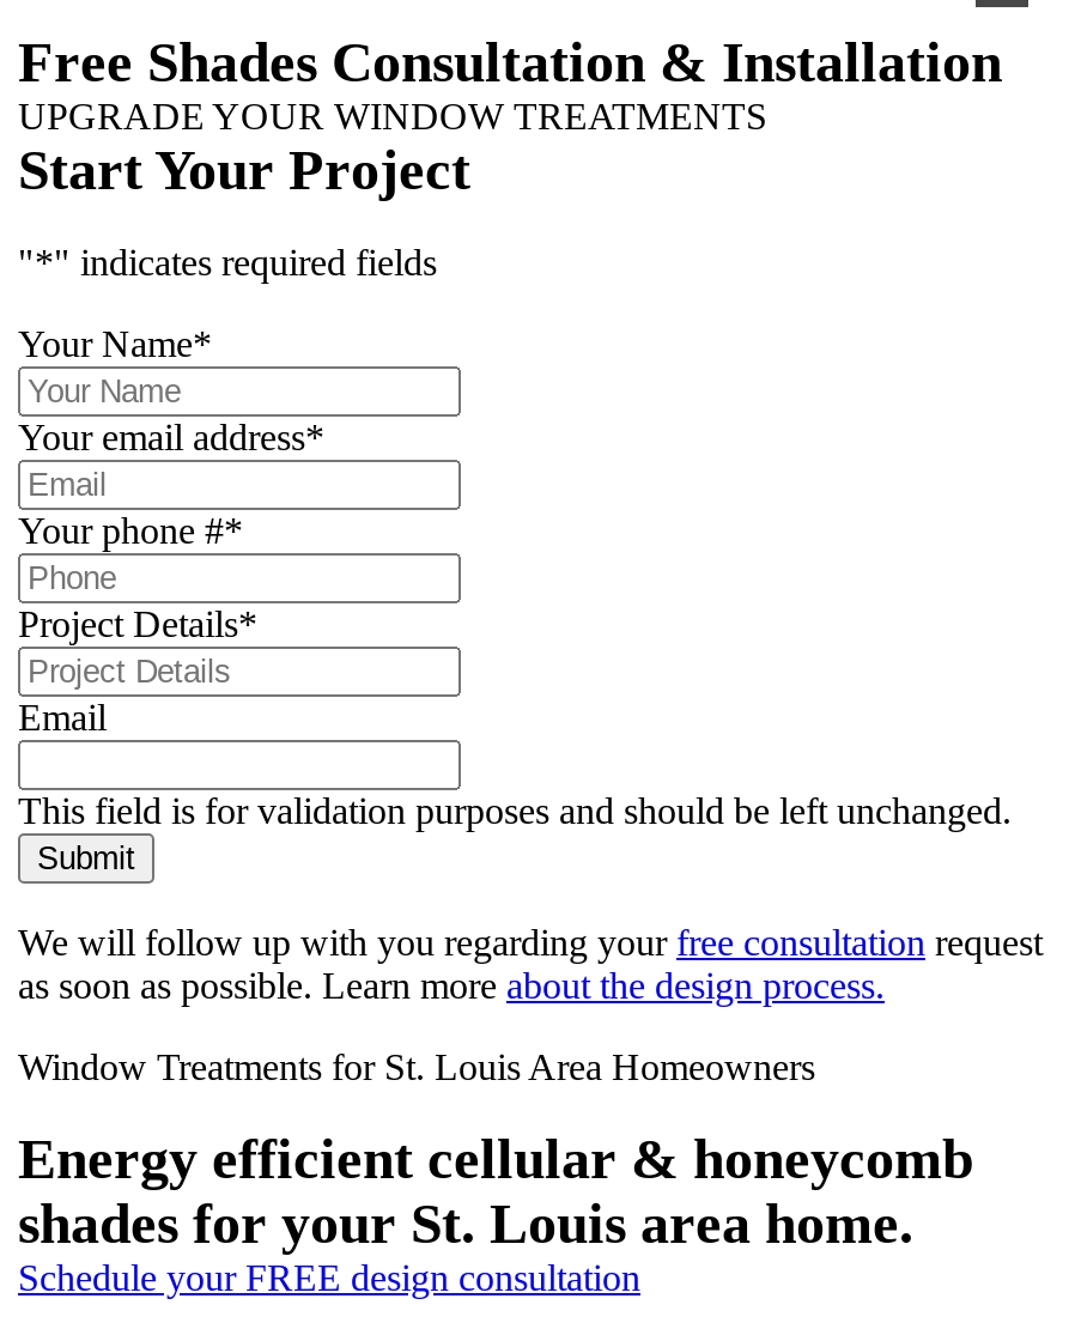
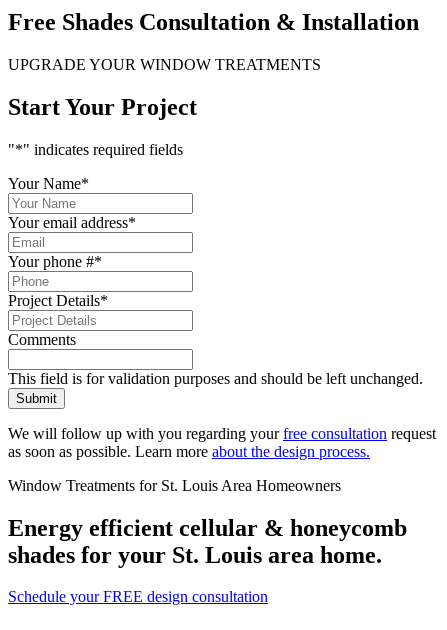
- Email
+ Comments
